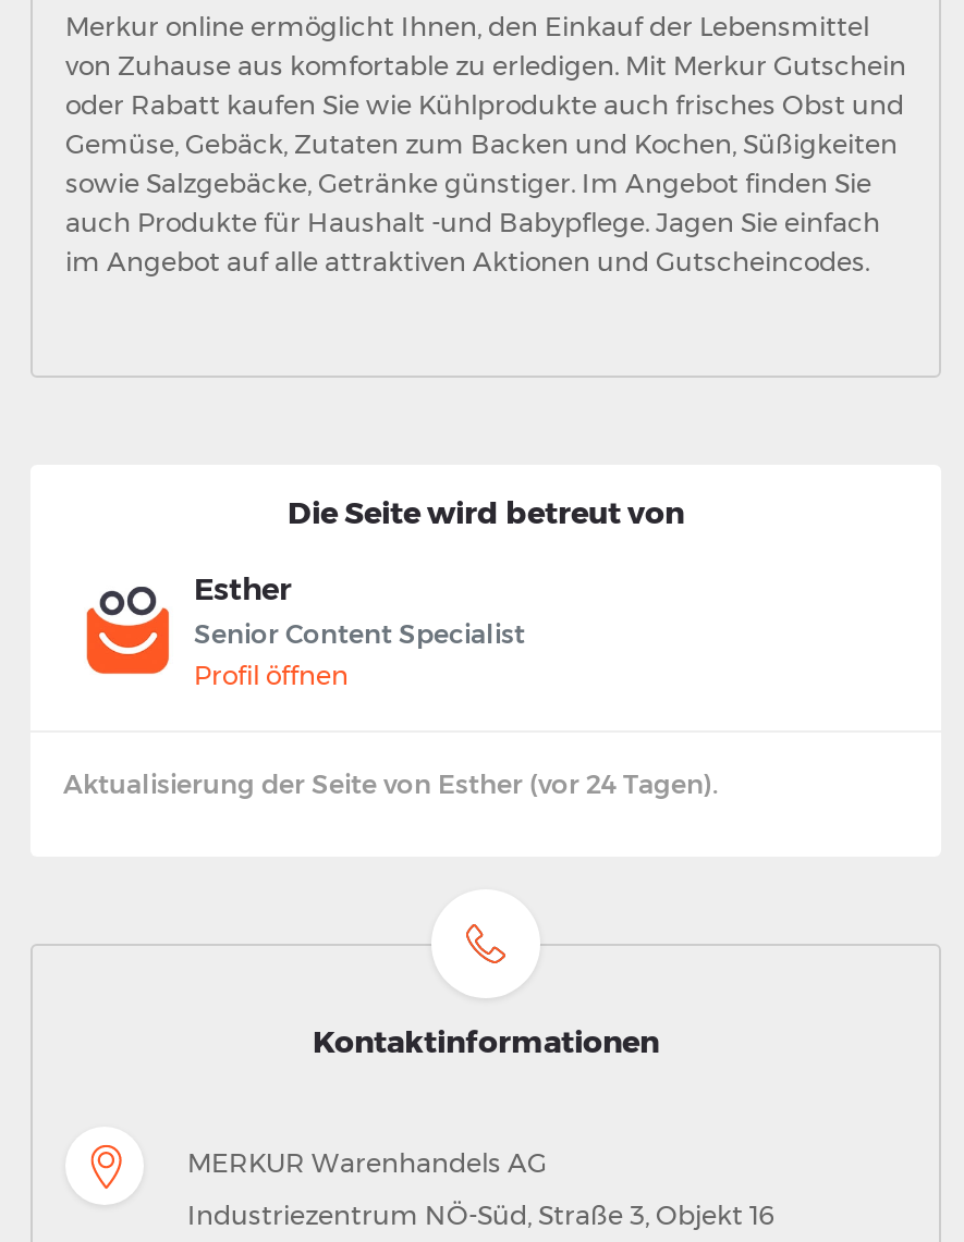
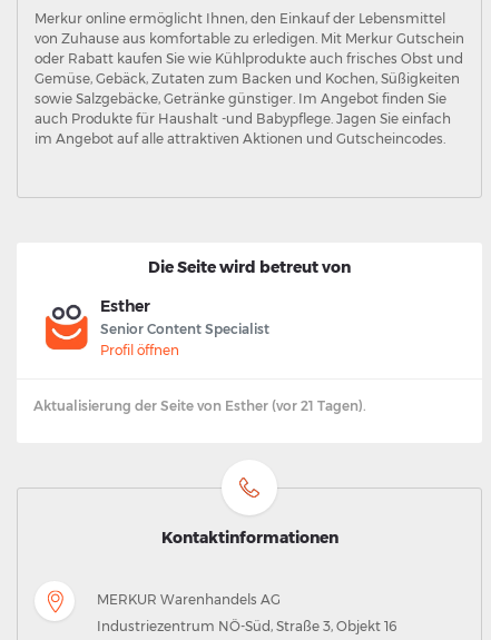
- Aktualisierung der Seite von Esther (vor 24 Tagen).
+ Aktualisierung der Seite von Esther (vor 21 Tagen).
